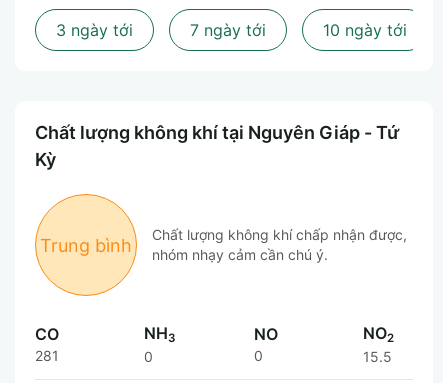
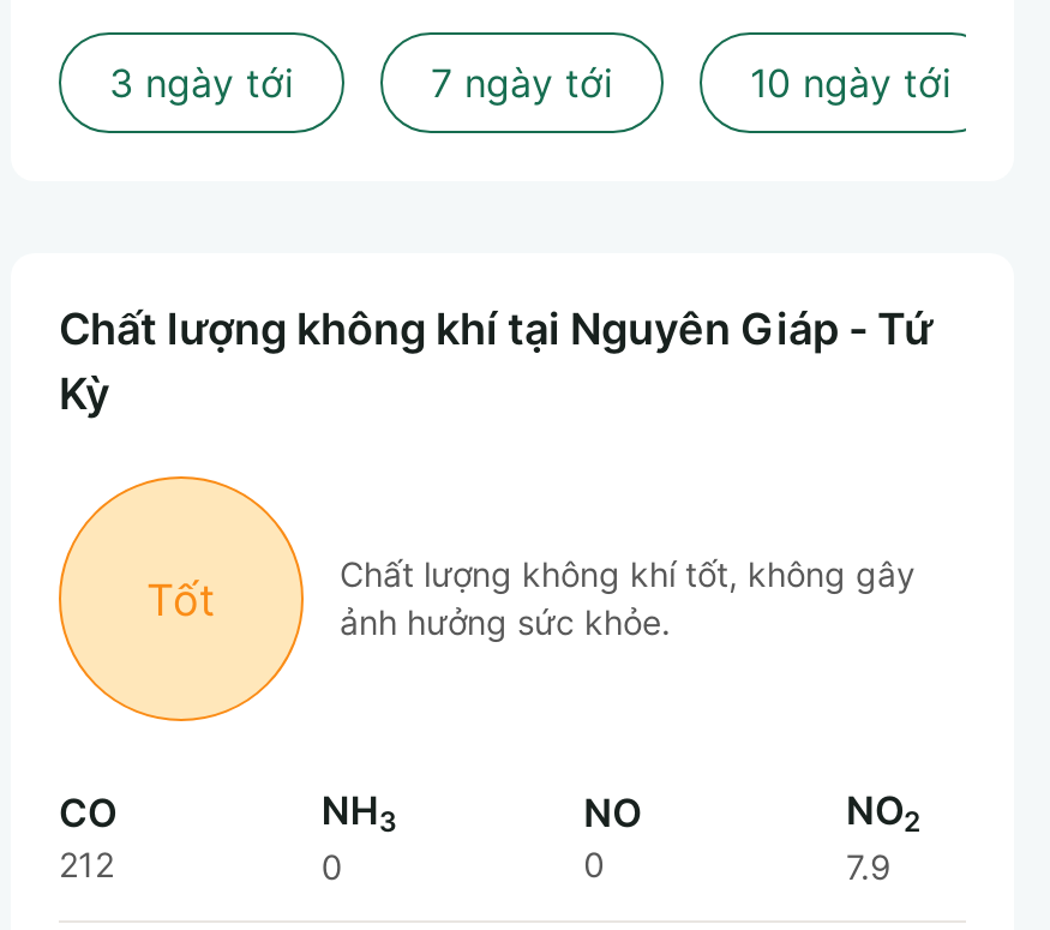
- Trung bình
- Chất lượng không khí chấp nhận được,
- nhóm nhạy cảm cần chú ý.
+ Tốt
+ Chất lượng không khí tốt, không gây
+ ảnh hưởng sức khỏe.

- 281
+ 212

- 15.5
+ 7.9
